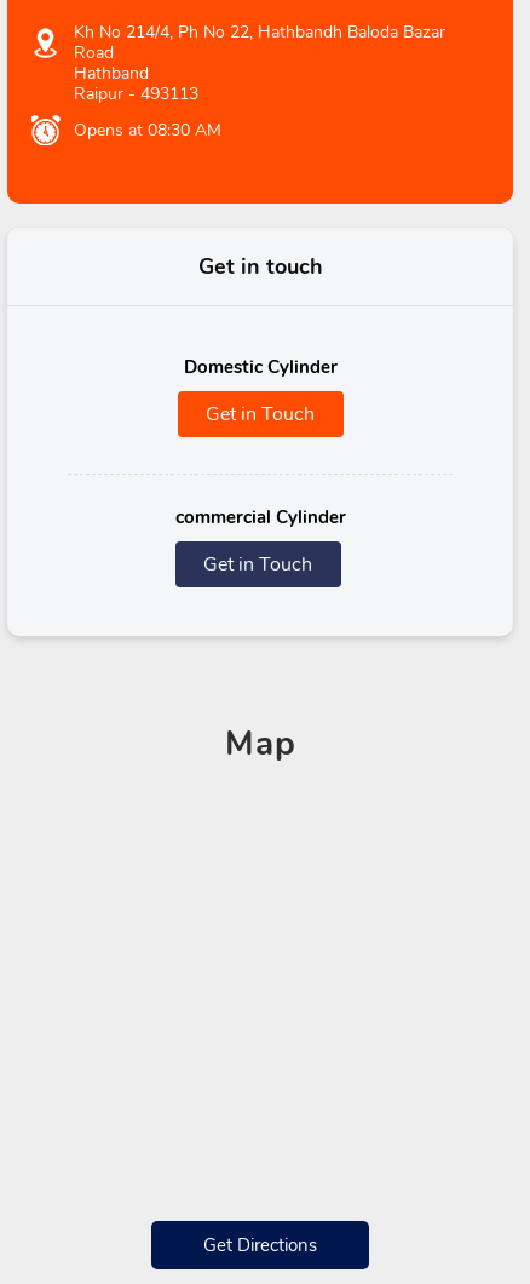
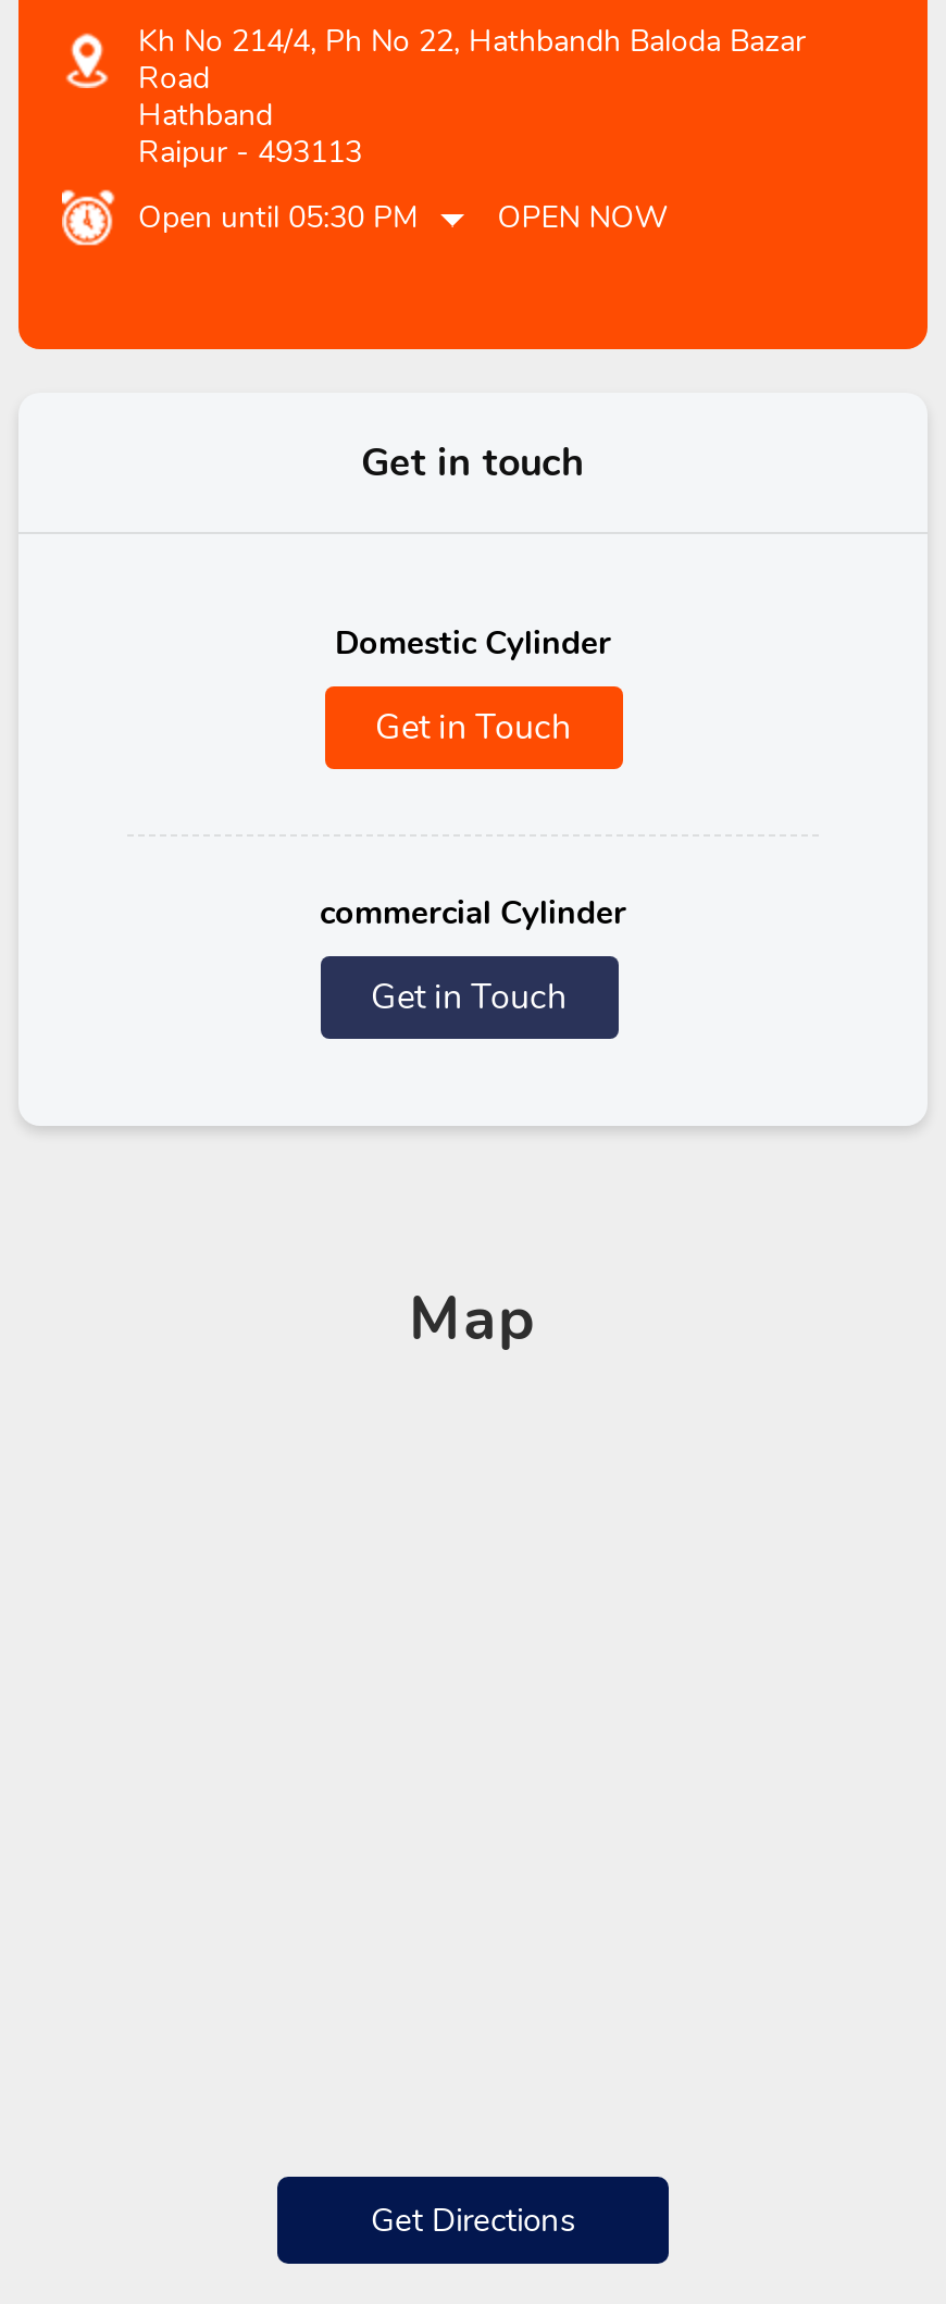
- Opens at 08:30 AM
+ Open until 05:30 PM
+ OPEN NOW
